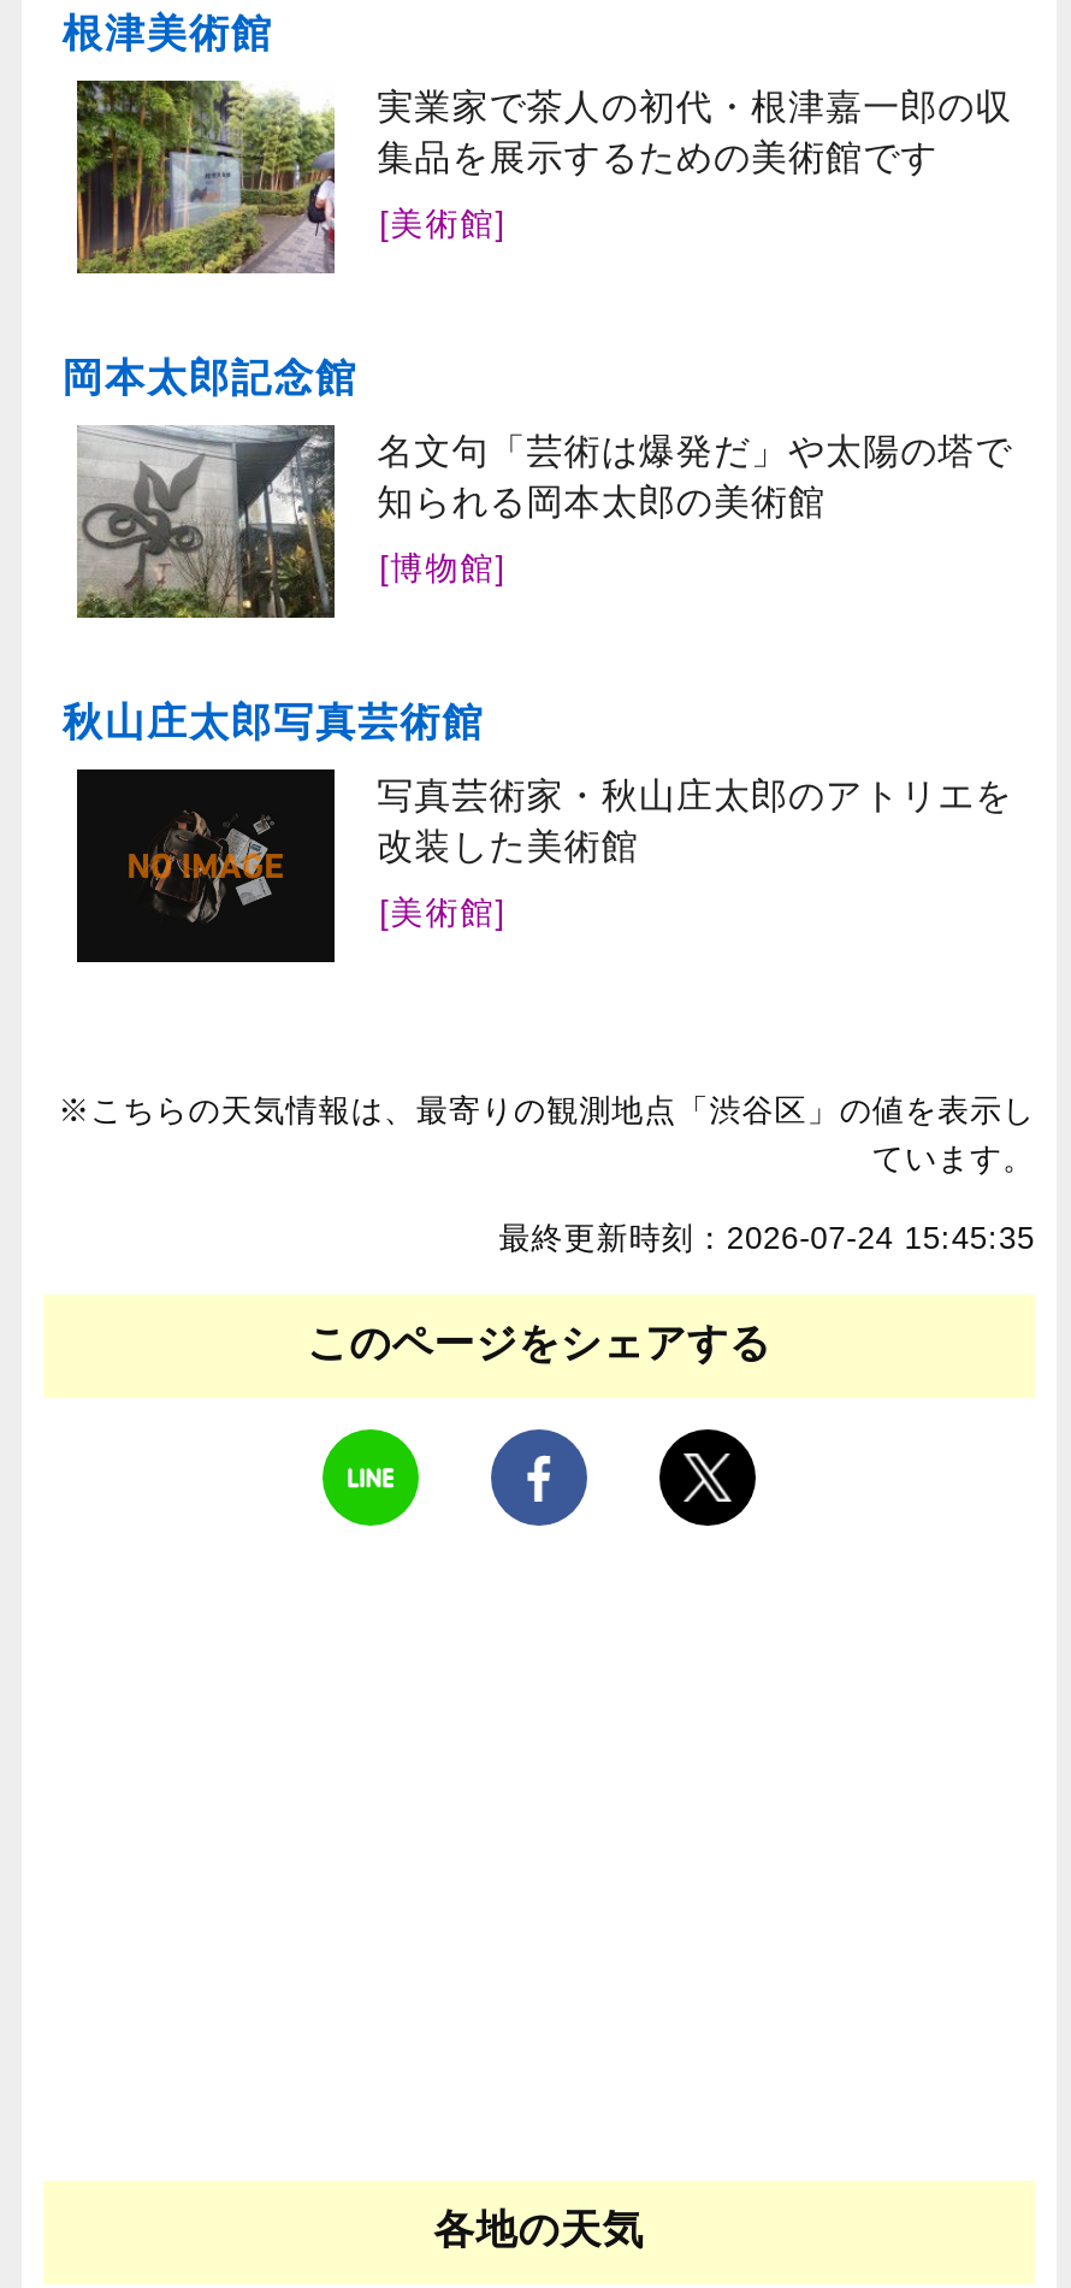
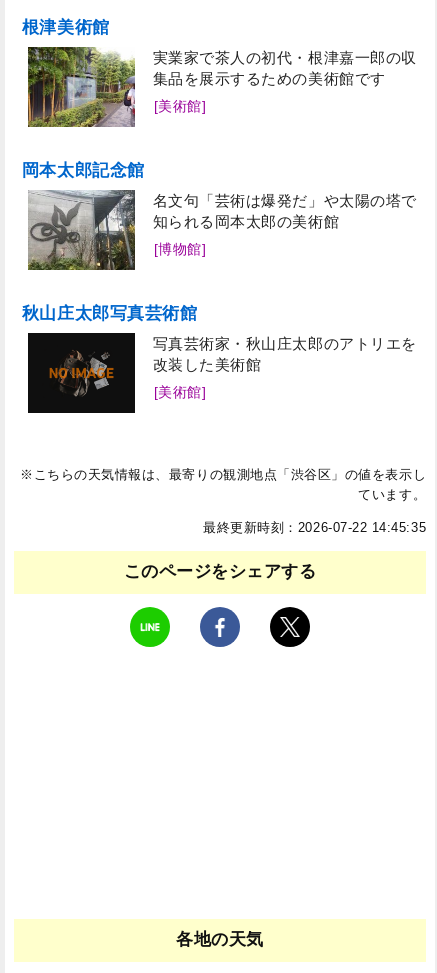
- 最終更新時刻：2026-07-24 15:45:35
+ 最終更新時刻：2026-07-22 14:45:35
